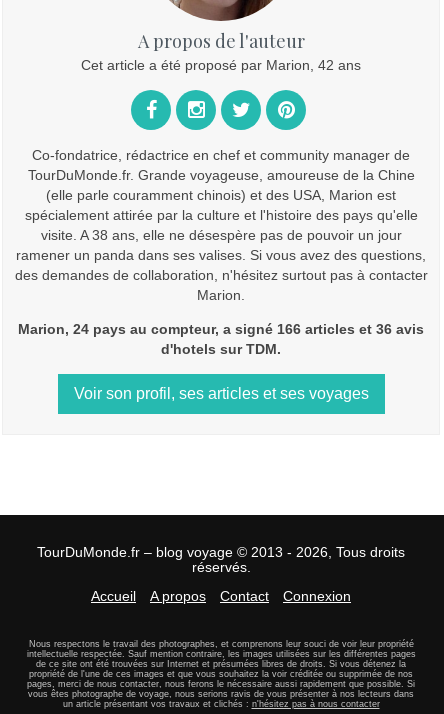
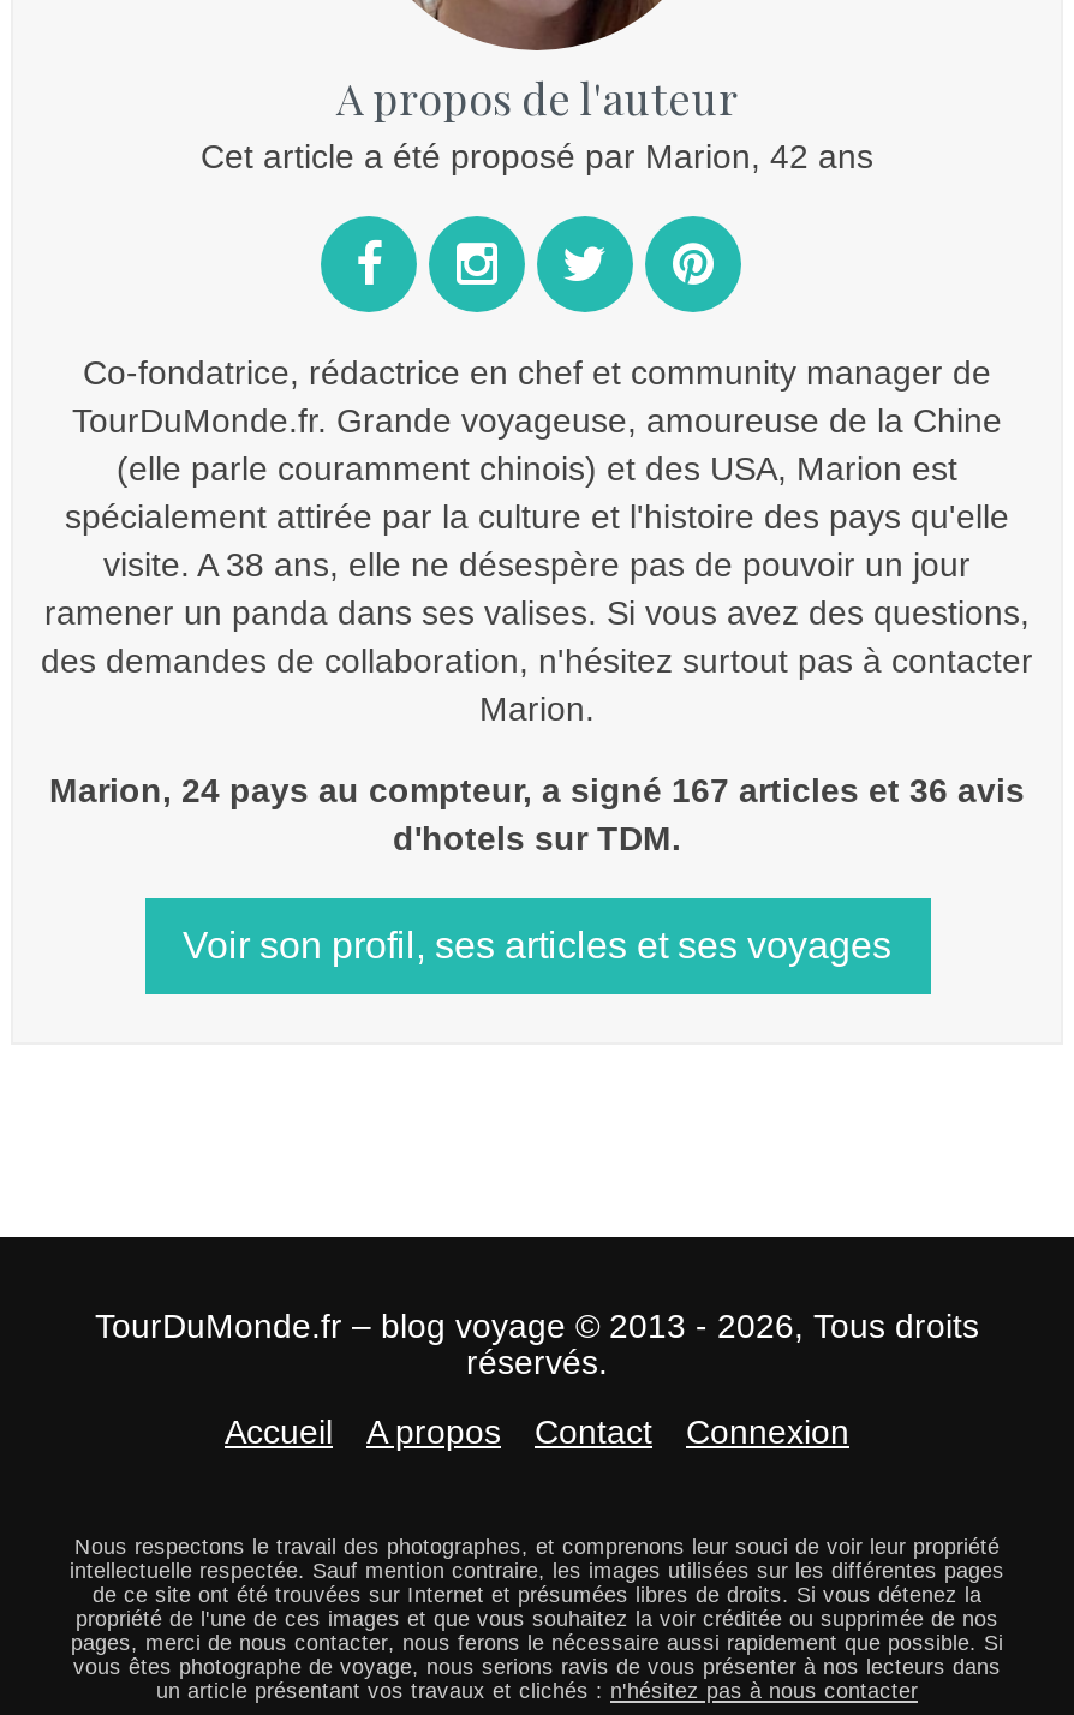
- Marion, 24 pays au compteur, a signé 166 articles et 36 avis
+ Marion, 24 pays au compteur, a signé 167 articles et 36 avis
